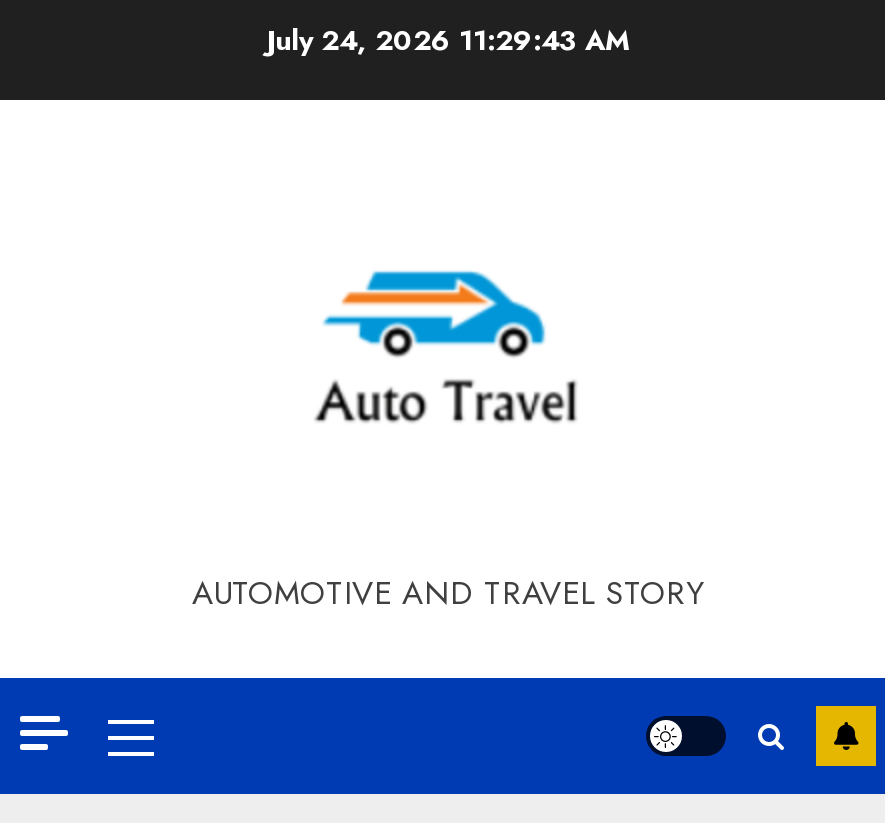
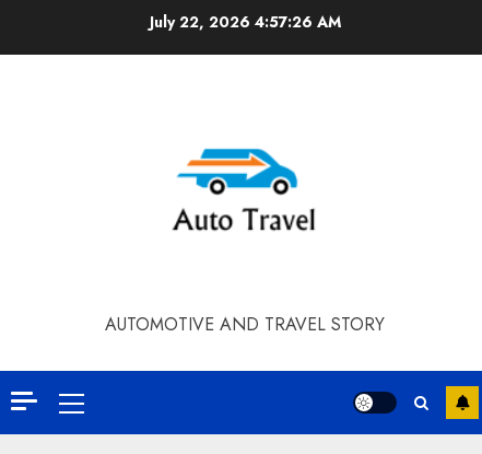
- July 24, 2026 11:29:43 AM
+ July 22, 2026 4:57:26 AM
